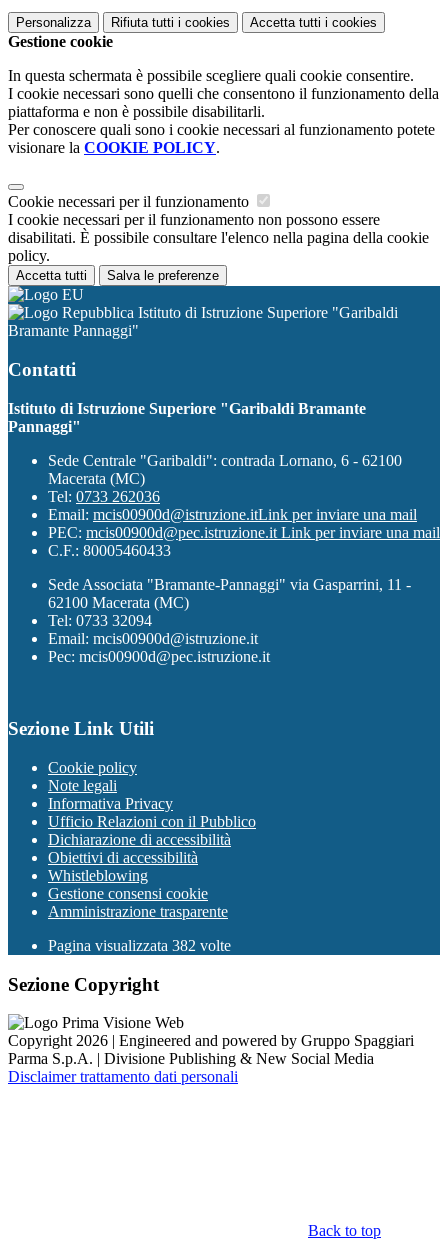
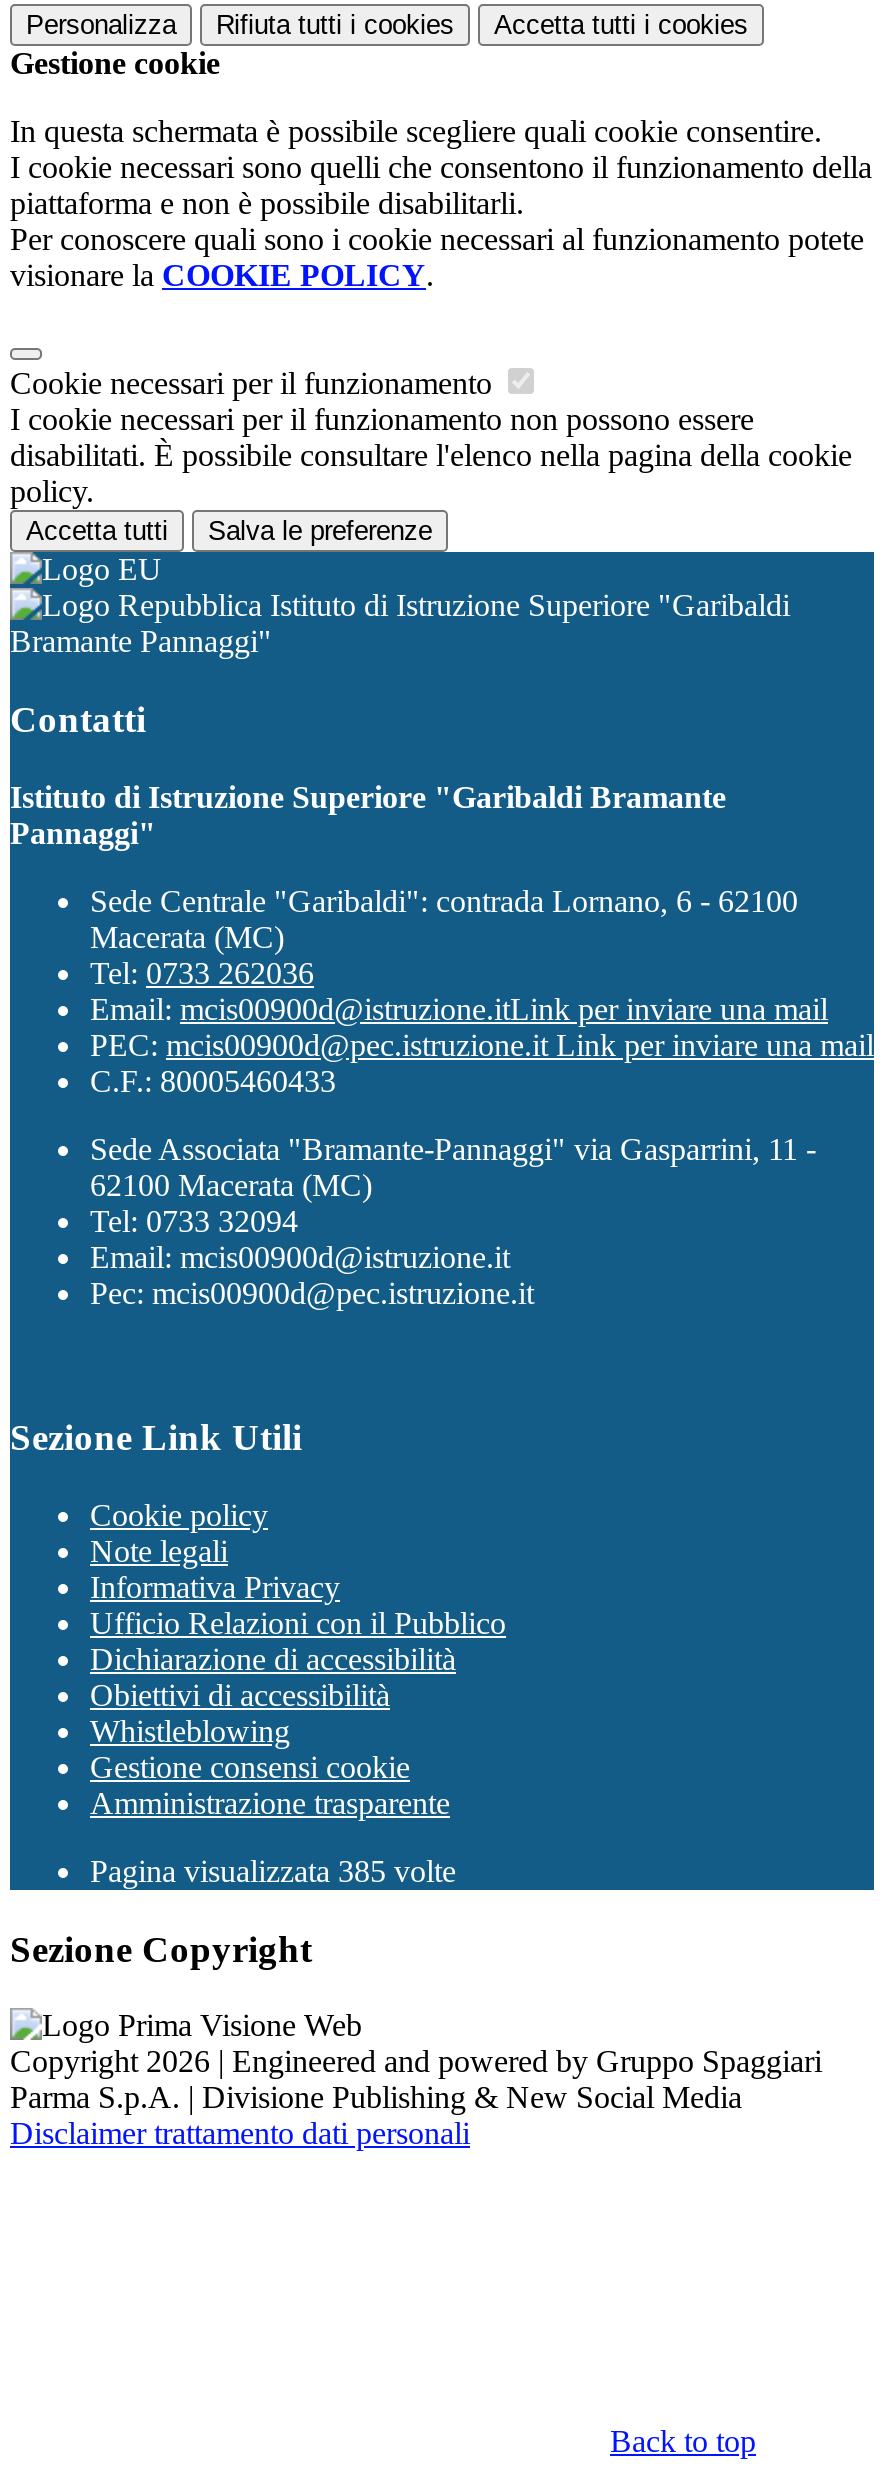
- Pagina visualizzata 382 volte
+ Pagina visualizzata 385 volte
